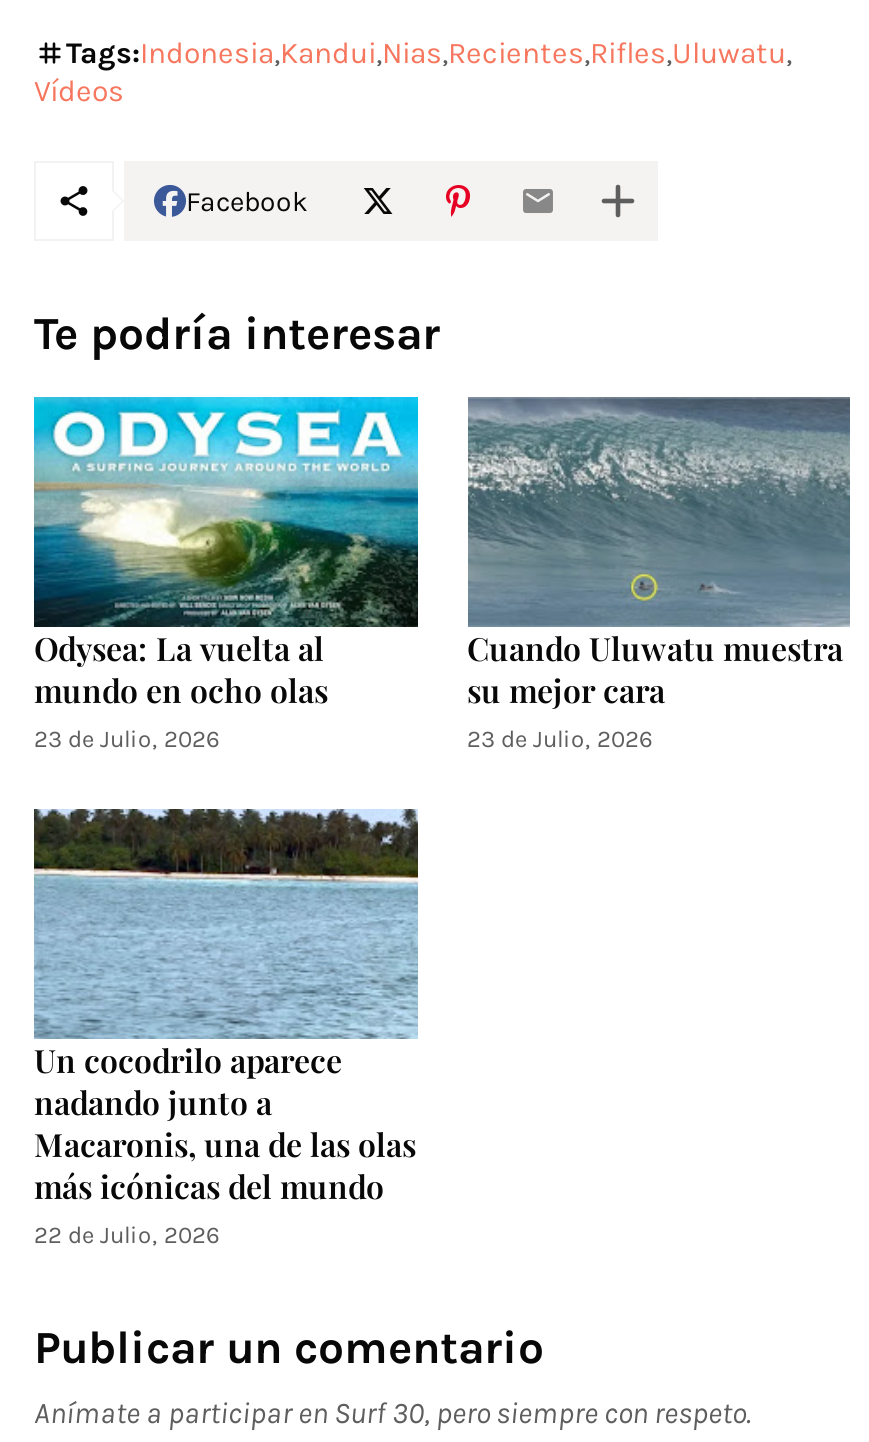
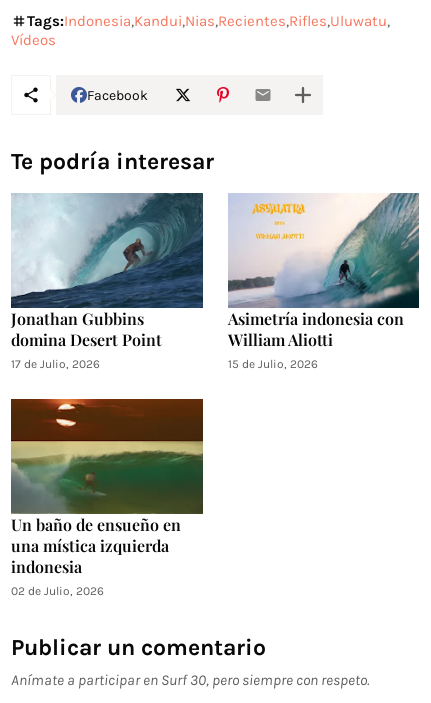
- [image]
- Odysea: La vuelta al
- mundo en ocho olas
- 23 de Julio, 2026
+ [image]
+ Jonathan Gubbins
+ domina Desert Point
+ 17 de Julio, 2026

- [image]
- Cuando Uluwatu muestra
- su mejor cara
- 23 de Julio, 2026
+ [image]
+ Asimetría indonesia con
+ William Aliotti
+ 15 de Julio, 2026

- [image]
- Un cocodrilo aparece
- nadando junto a
- Macaronis, una de las olas
- más icónicas del mundo
- 22 de Julio, 2026
+ [image]
+ Un baño de ensueño en
+ una mística izquierda
+ indonesia
+ 02 de Julio, 2026
